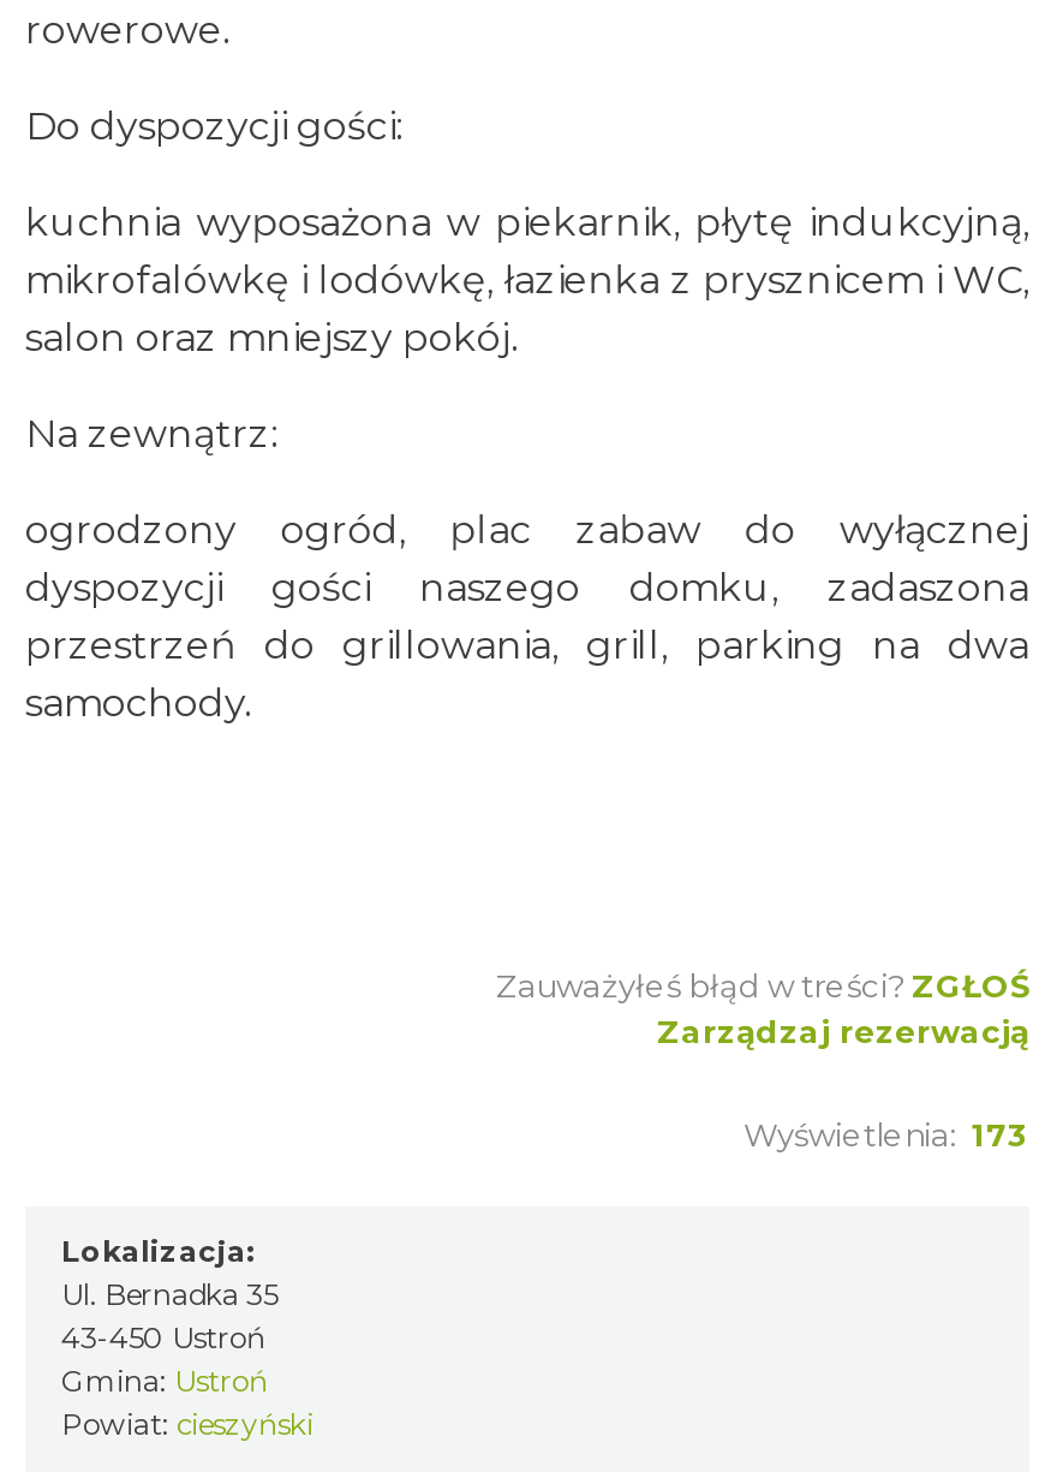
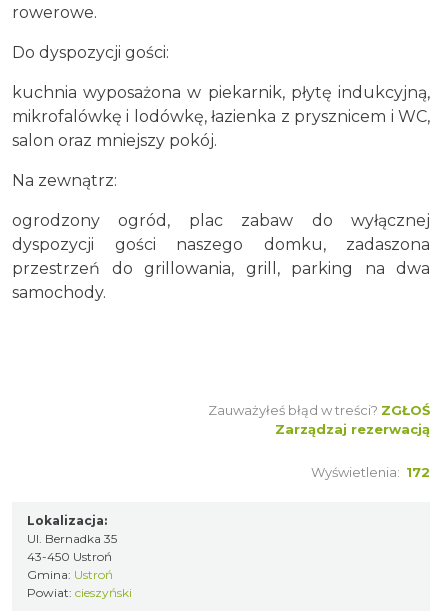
- Wyświetlenia: 173
+ Wyświetlenia: 172
